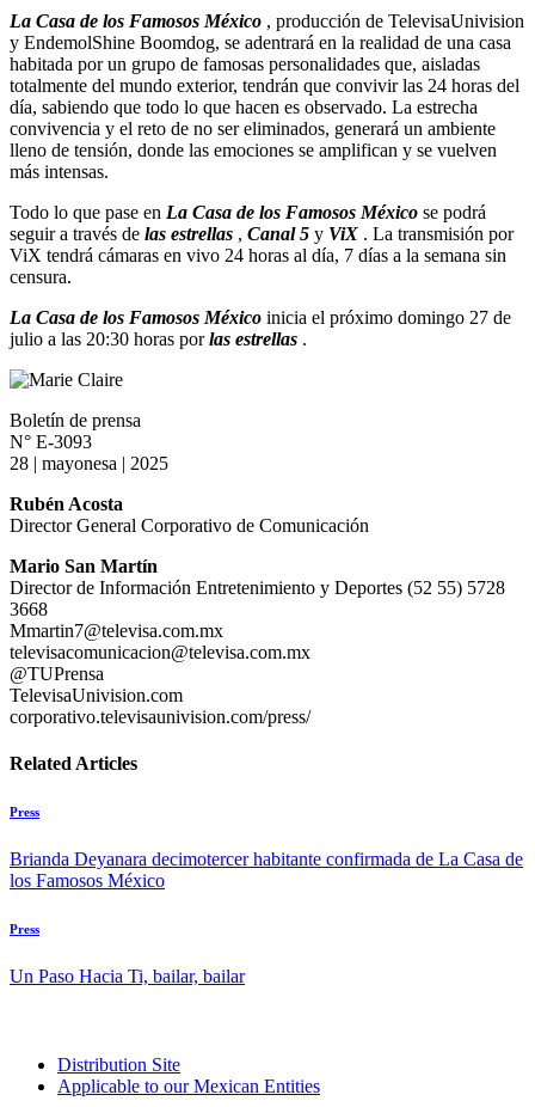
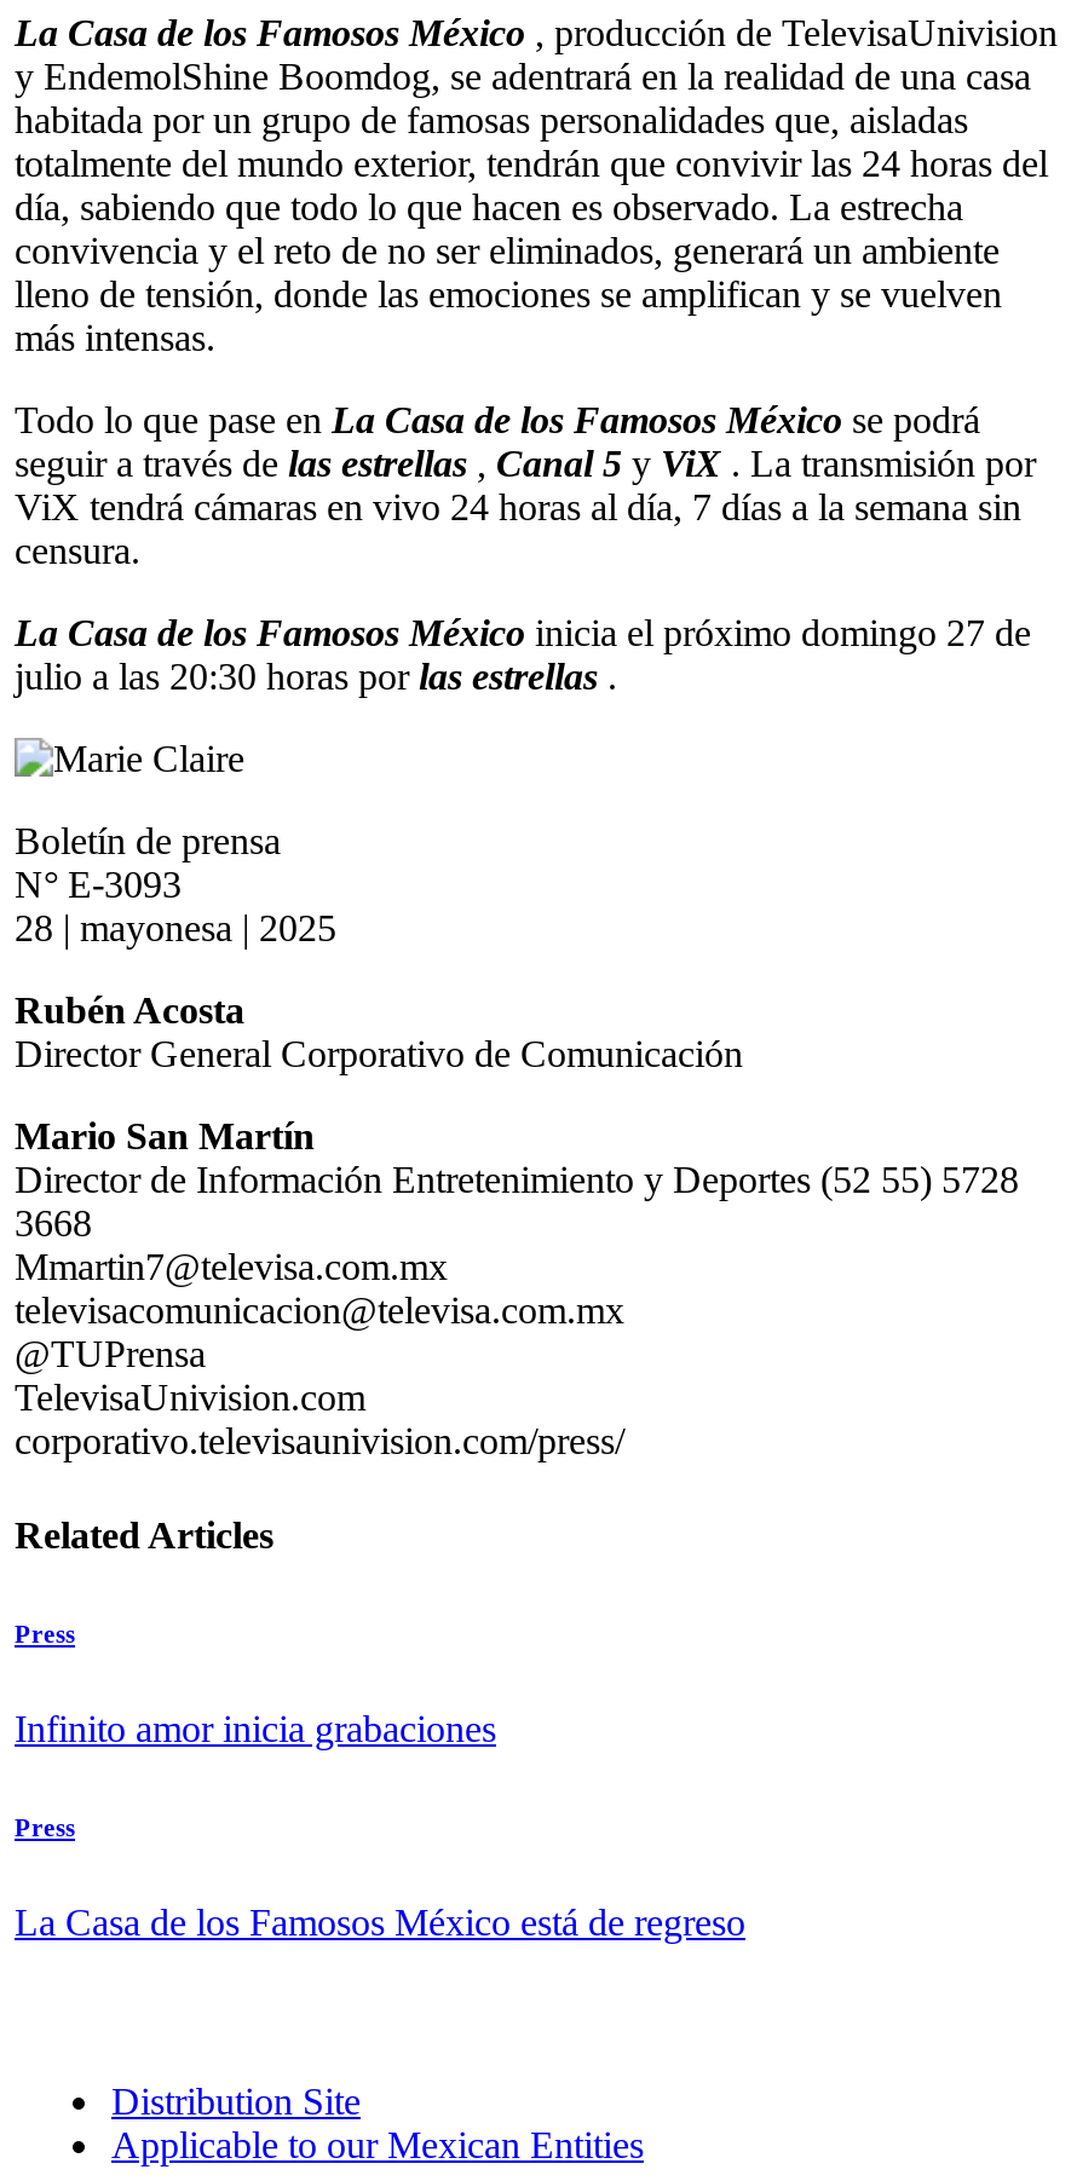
- Brianda Deyanara decimotercer habitante confirmada de La Casa de
- los Famosos México
+ Infinito amor inicia grabaciones

- Un Paso Hacia Ti, bailar, bailar
+ La Casa de los Famosos México está de regreso
